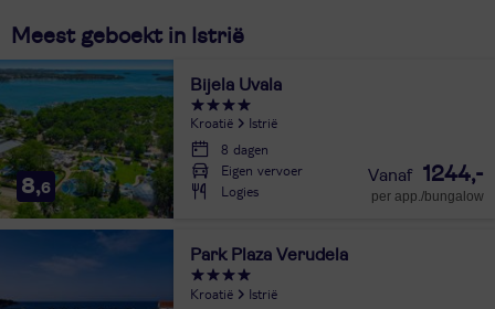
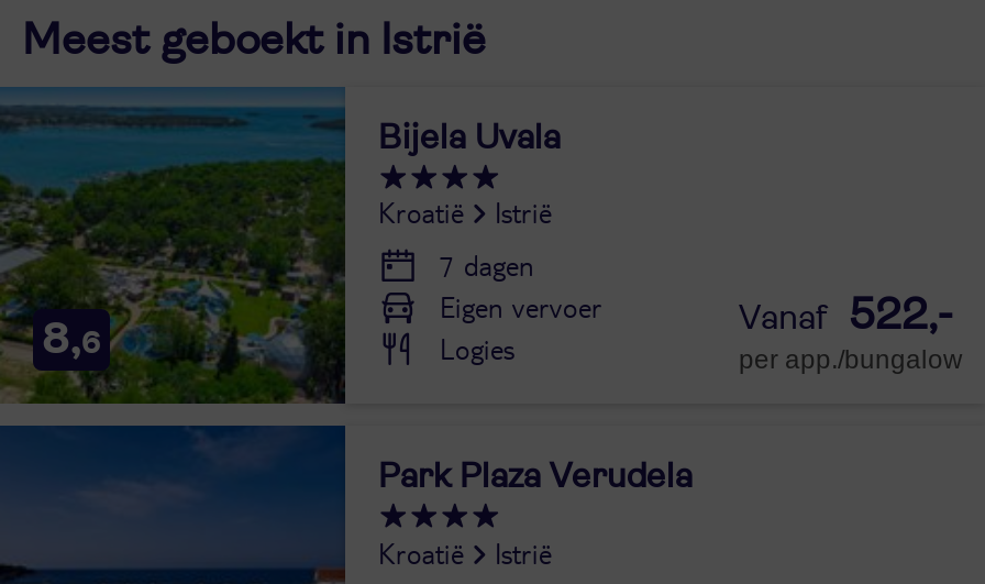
- 8 dagen
+ 7 dagen

- 1244,-
+ 522,-
